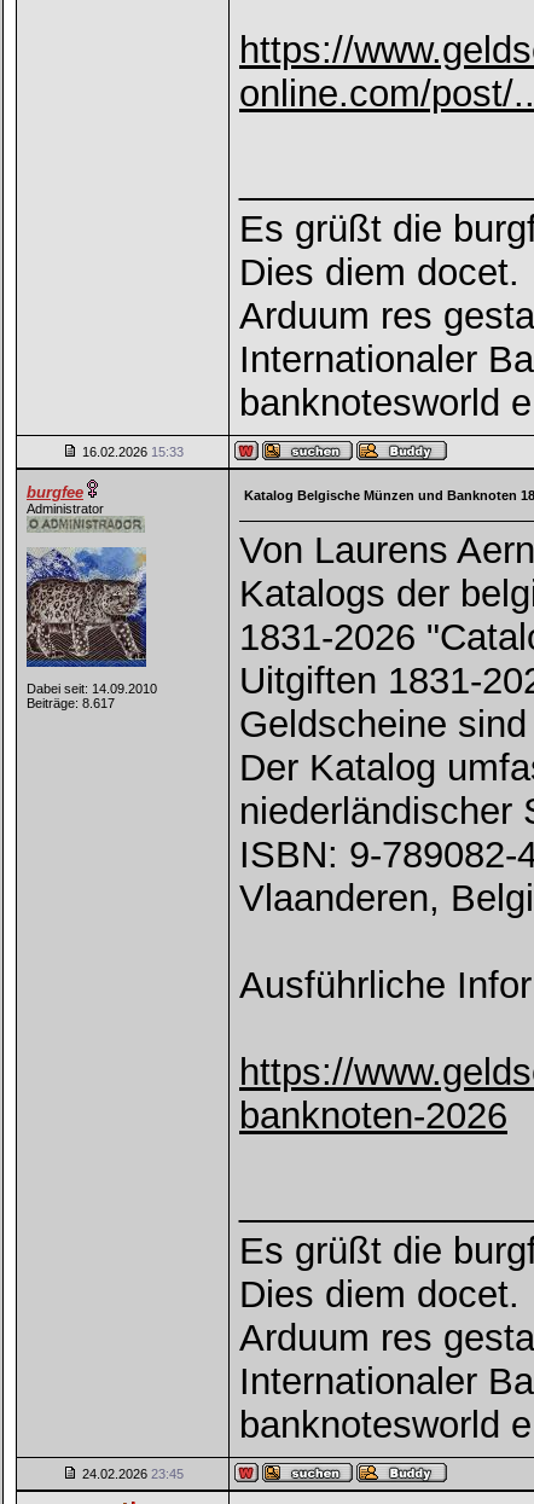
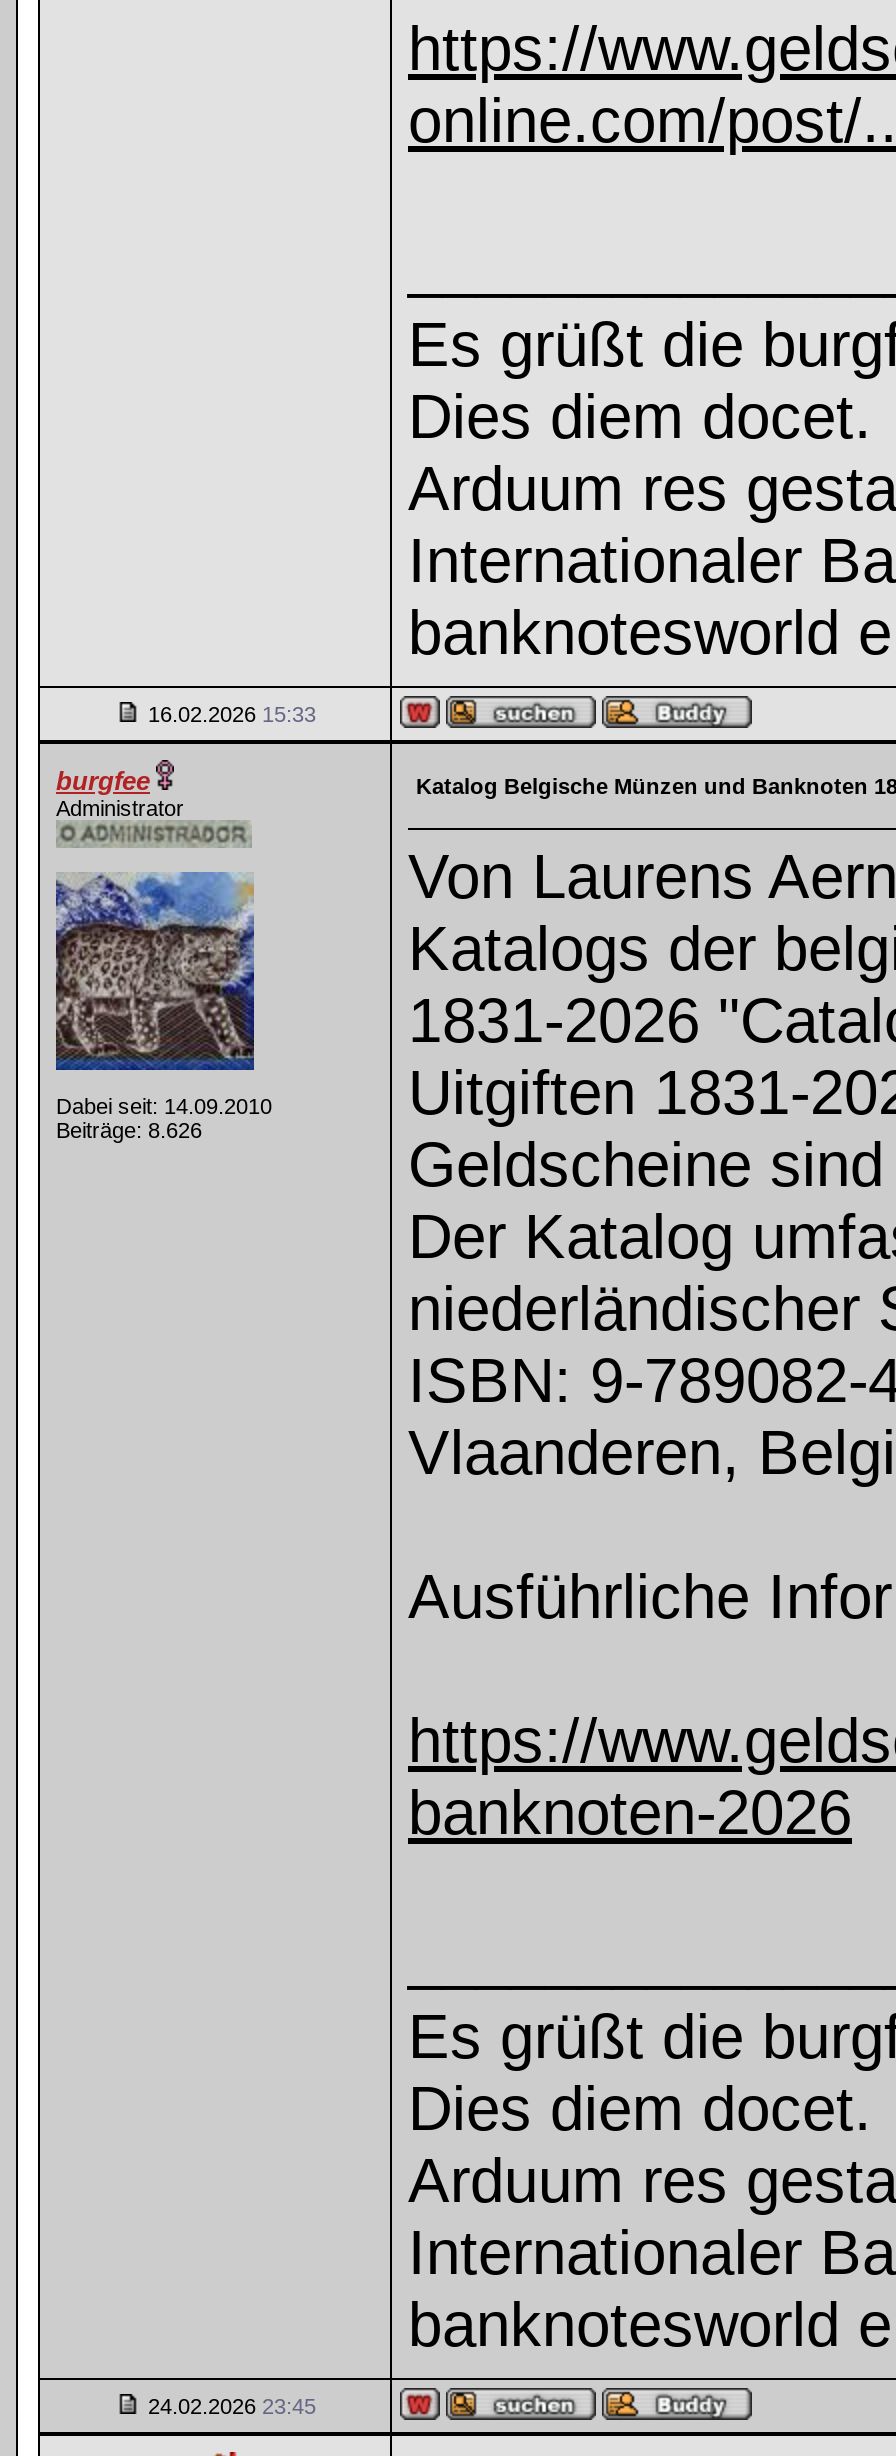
- Beiträge: 8.617
+ Beiträge: 8.626
